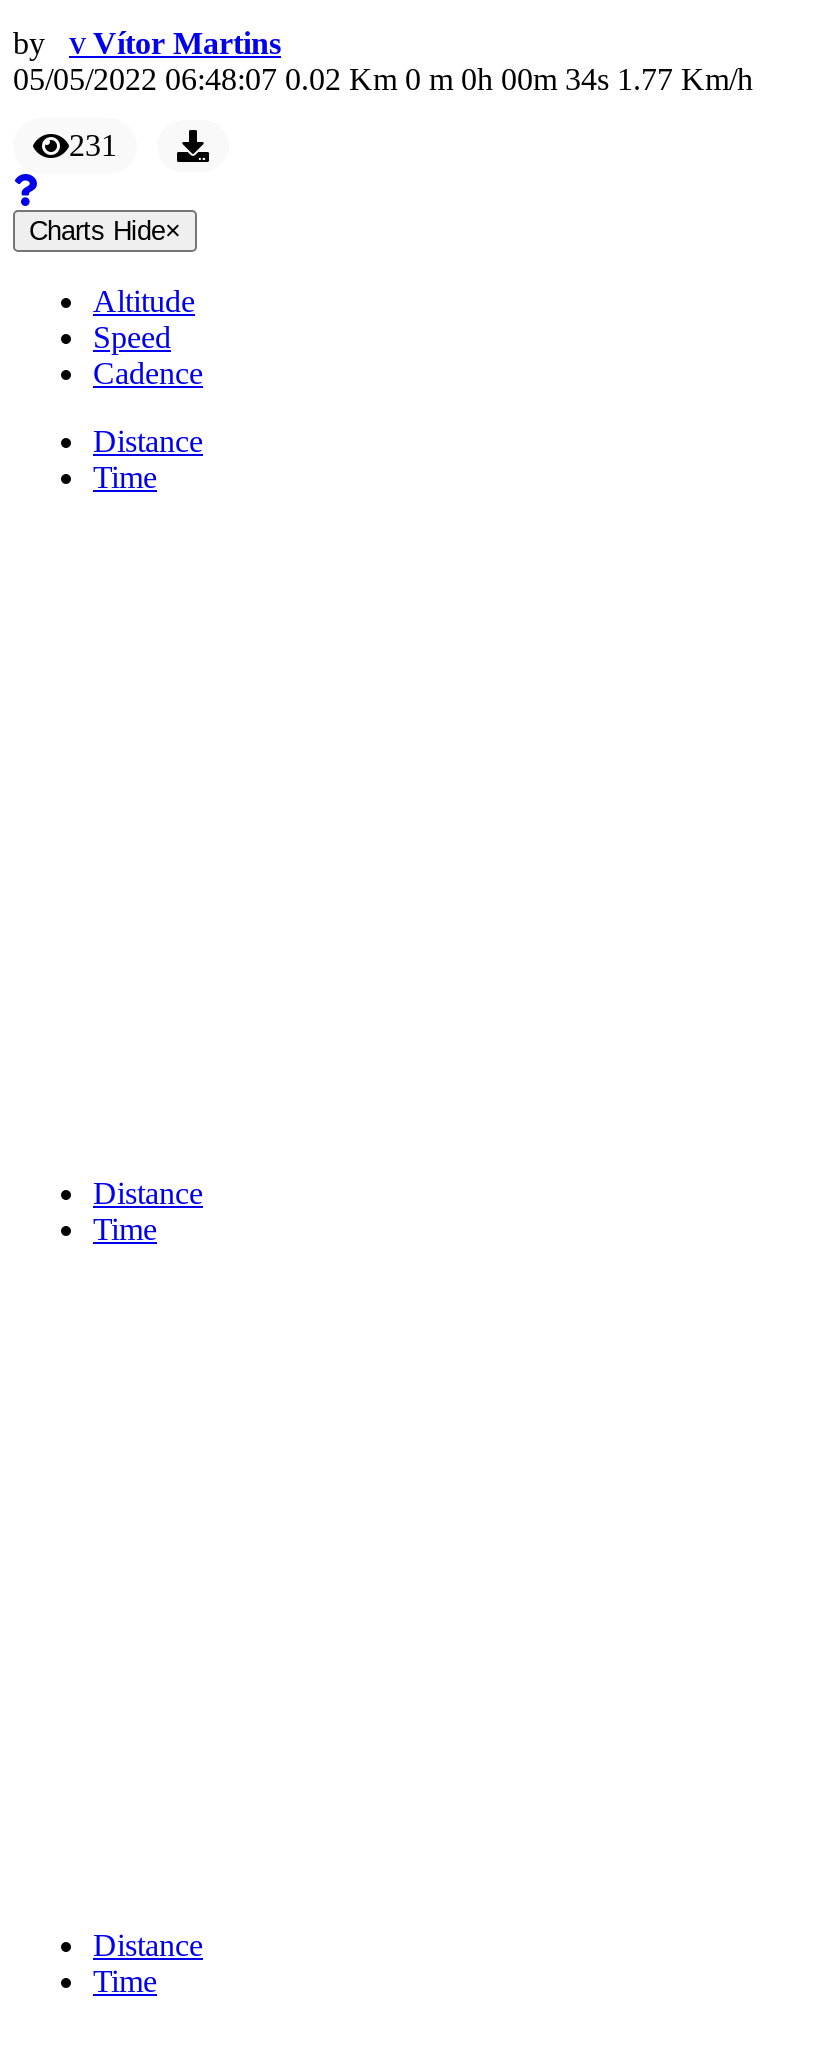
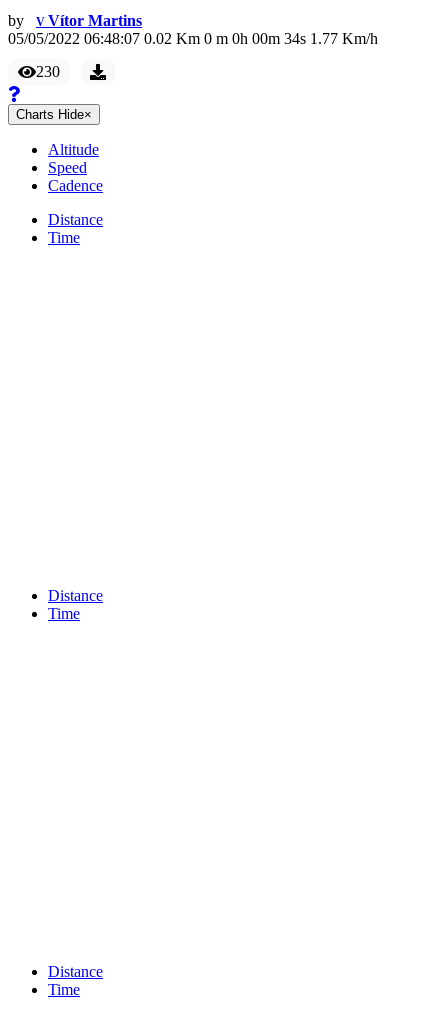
- 231
+ 230
